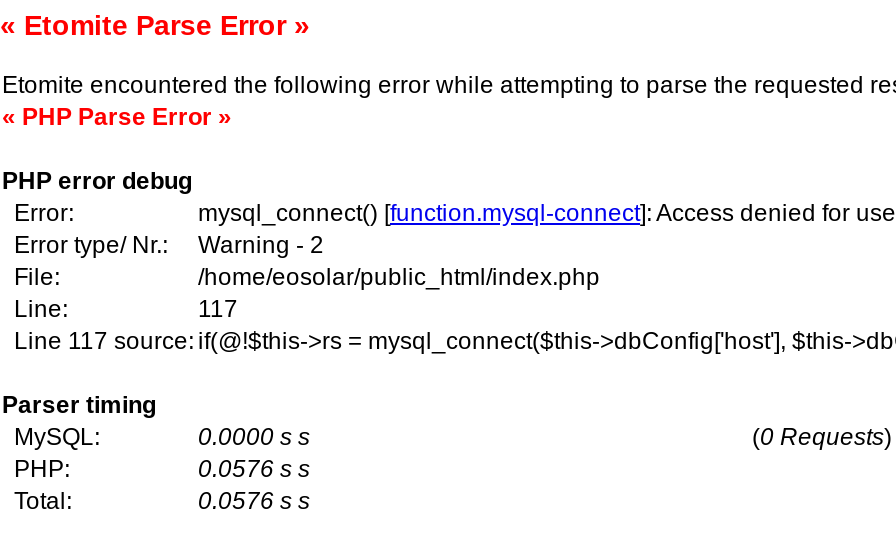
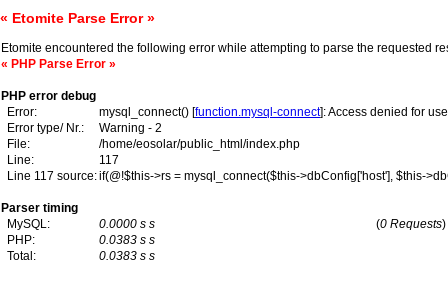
- 0.0576 s s
+ 0.0383 s s

- 0.0576 s s
+ 0.0383 s s
